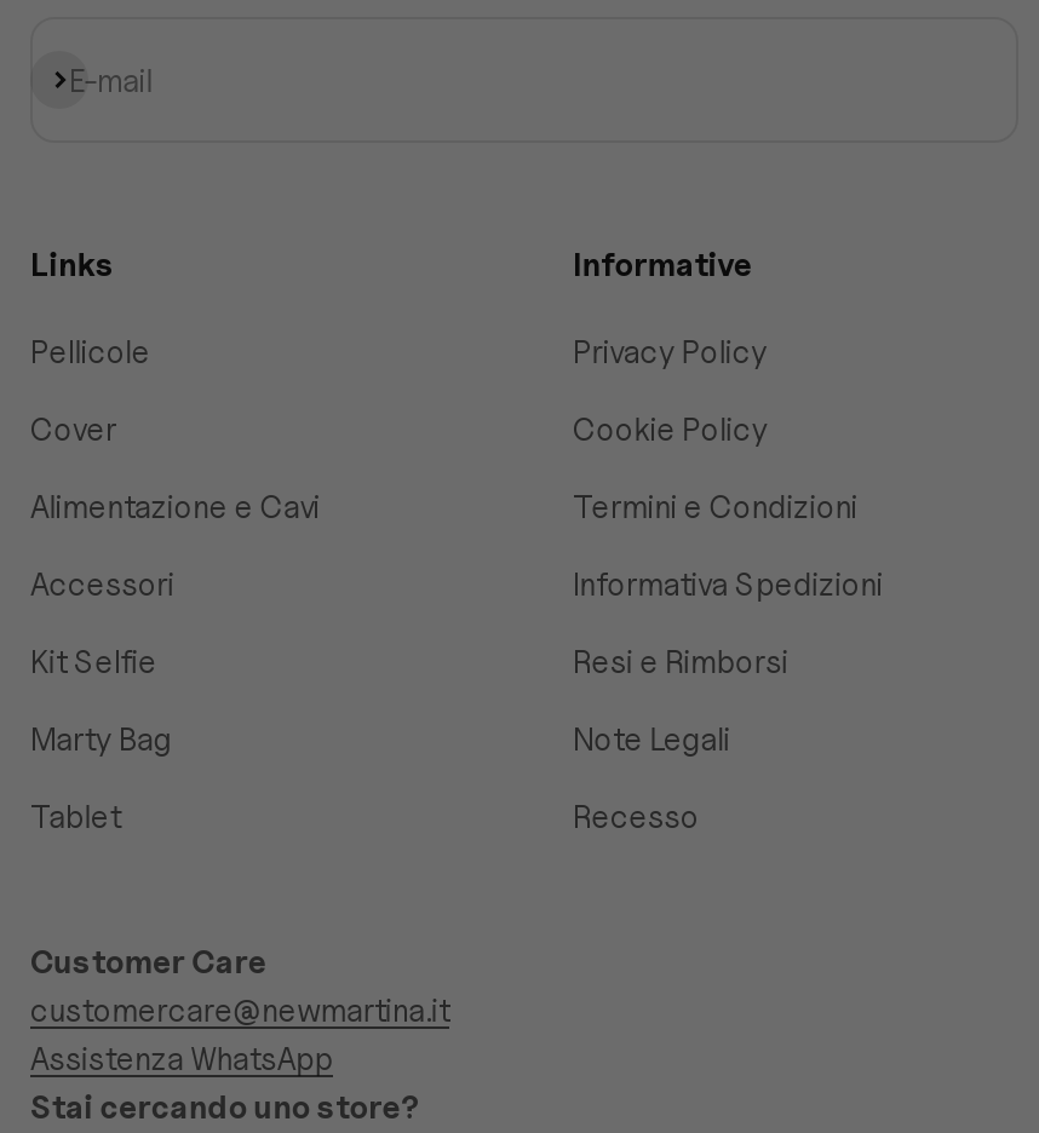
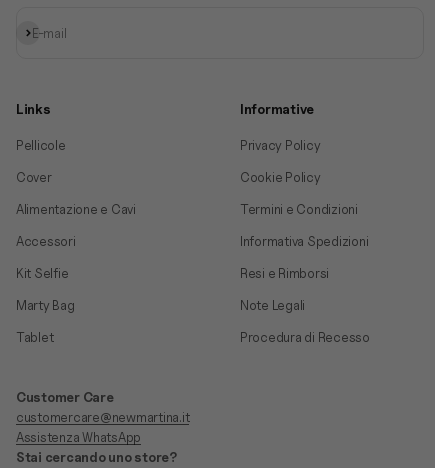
- Recesso
+ Procedura di Recesso
